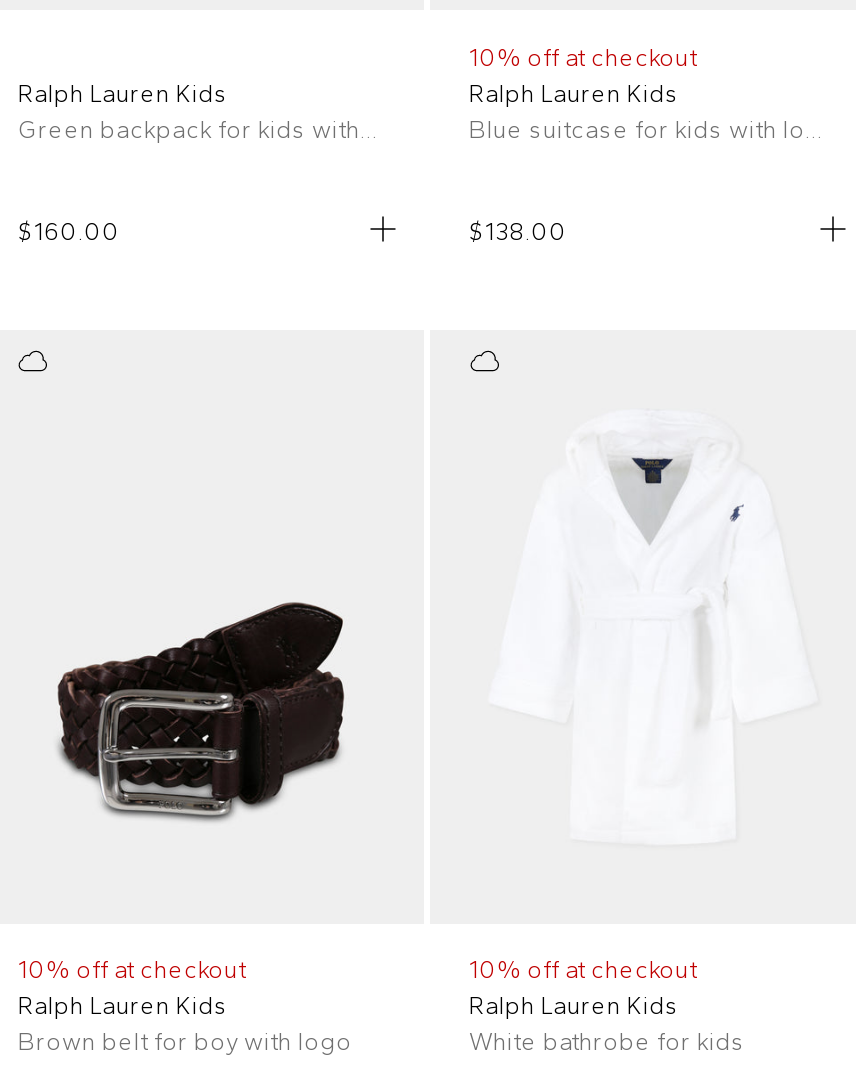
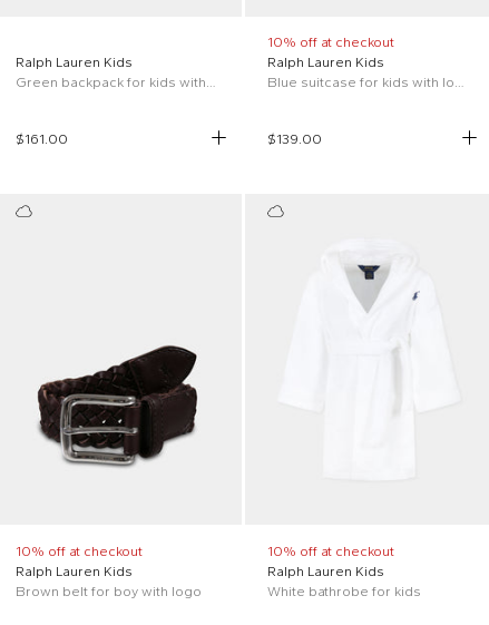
- $160.00
+ $161.00

- $138.00
+ $139.00
